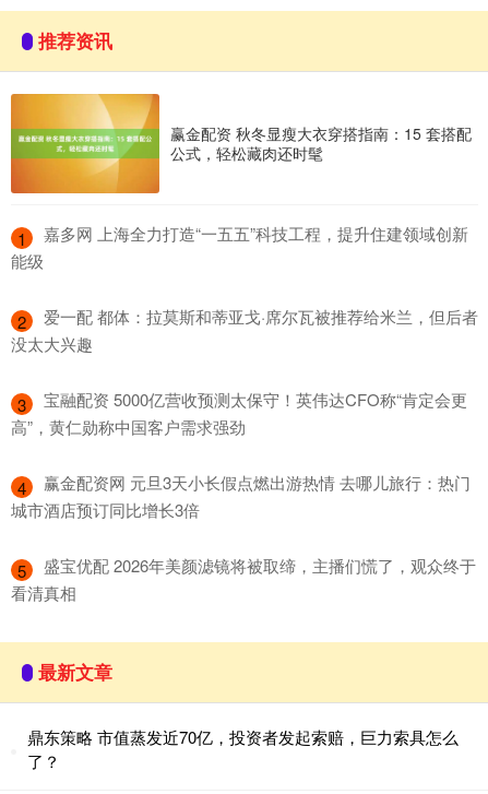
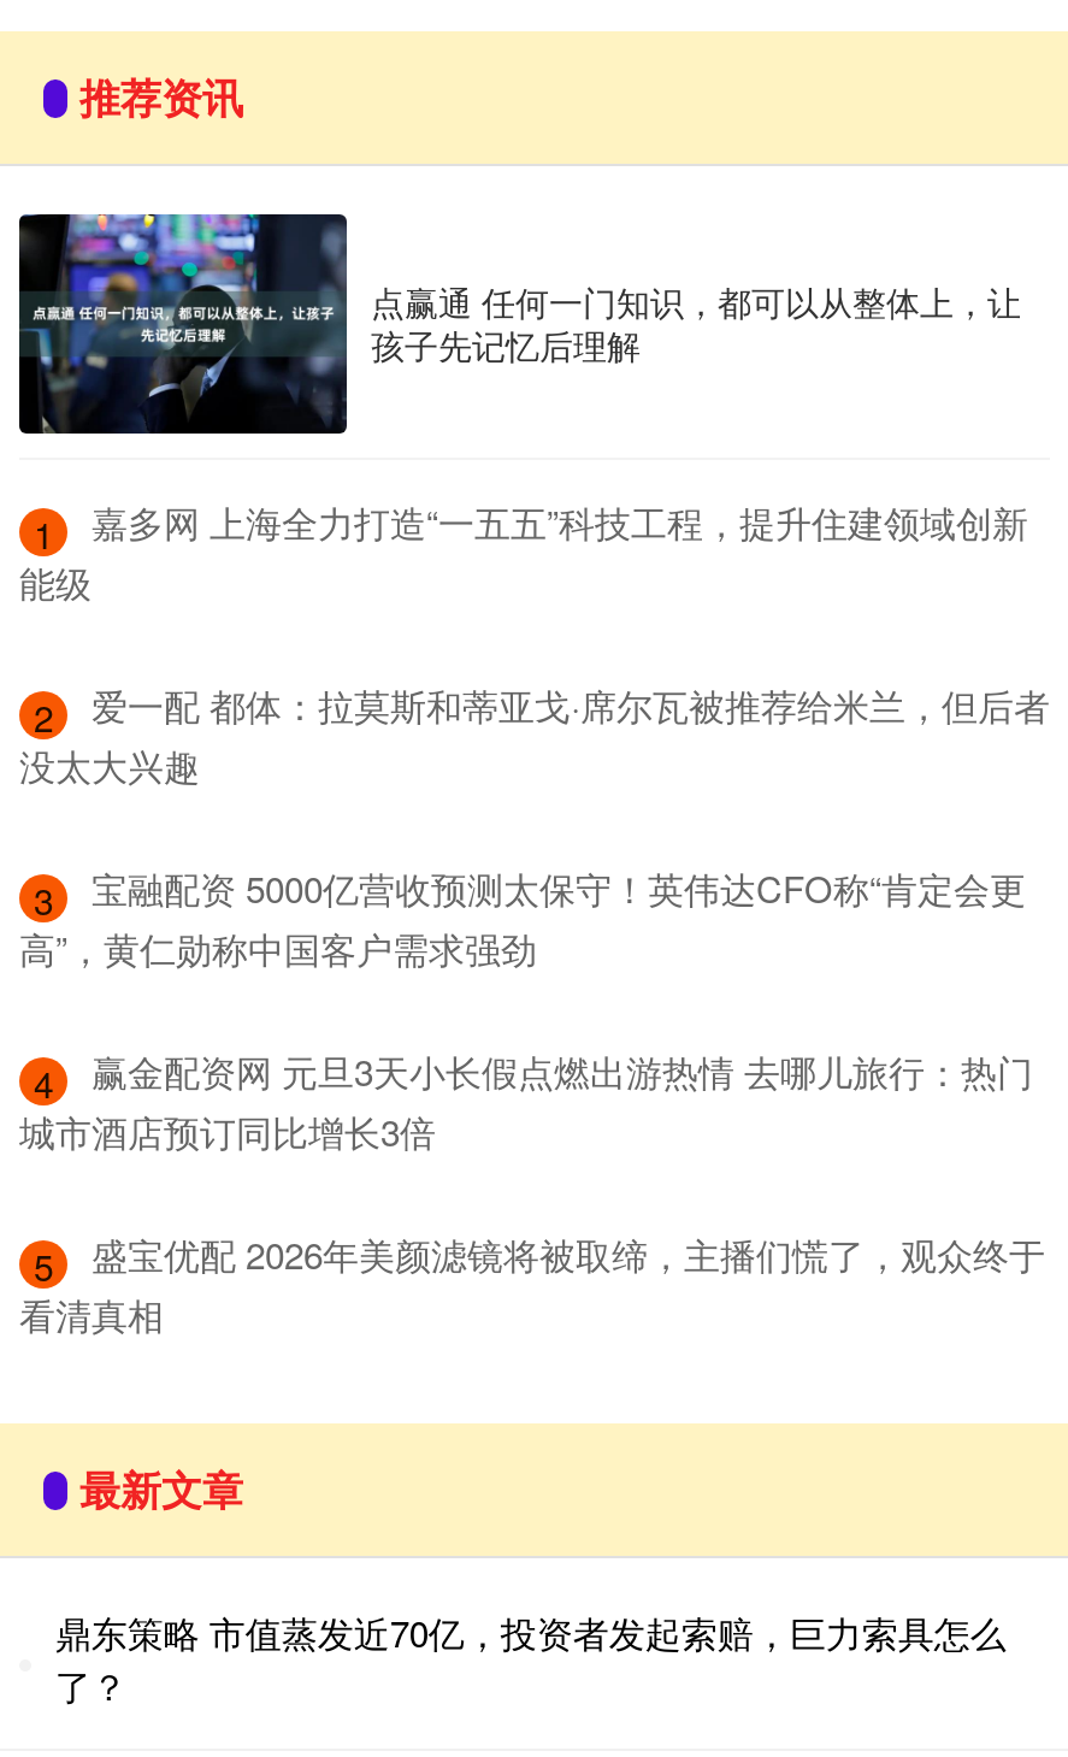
- [image]
- 赢金配资 秋冬显瘦大衣穿搭指南：15 套搭配
- 公式，轻松藏肉还时髦
+ [image]
+ 点赢通 任何一门知识，都可以从整体上，让
+ 孩子先记忆后理解
